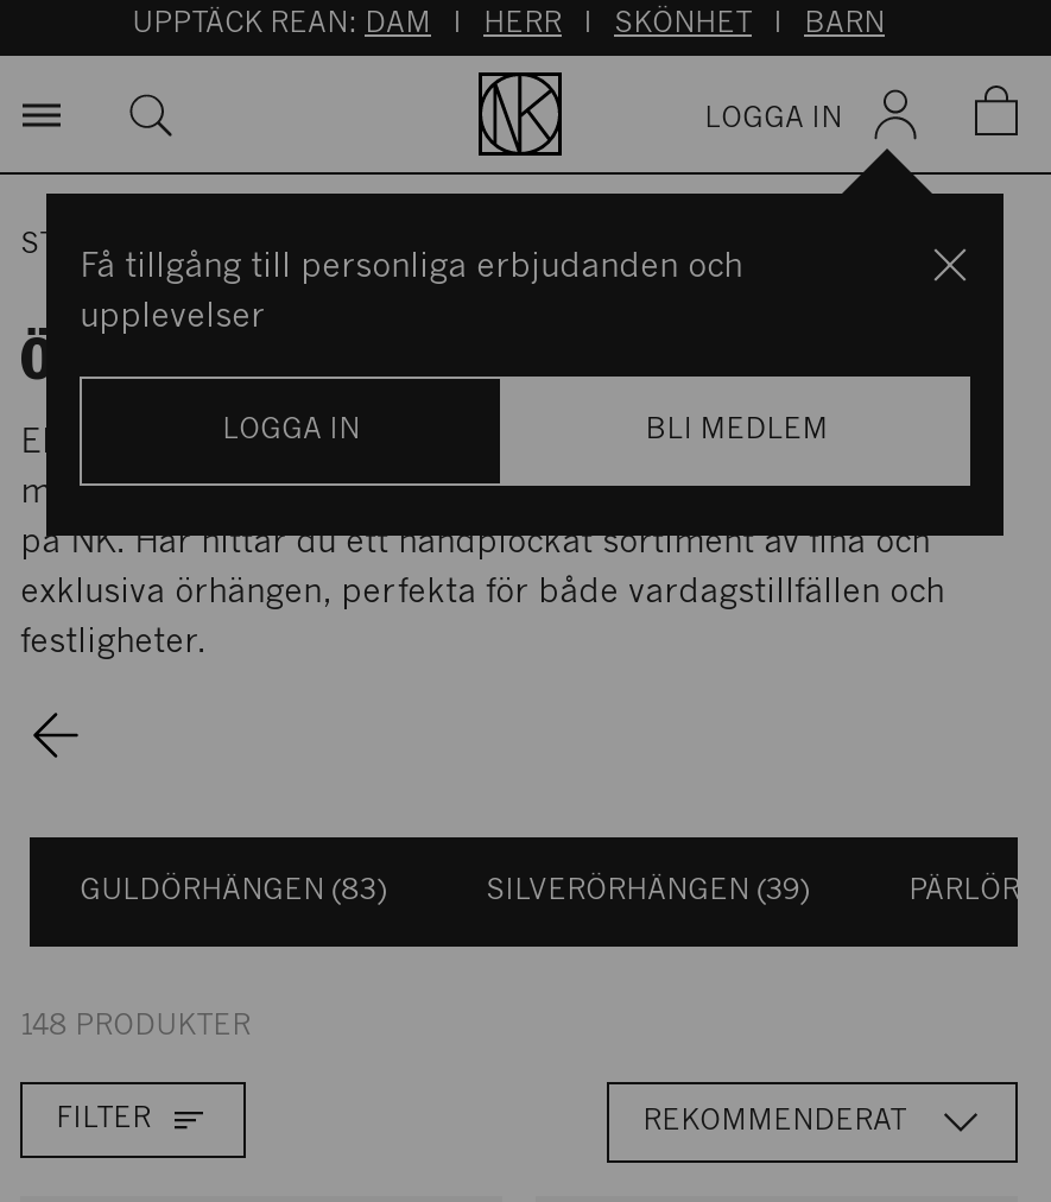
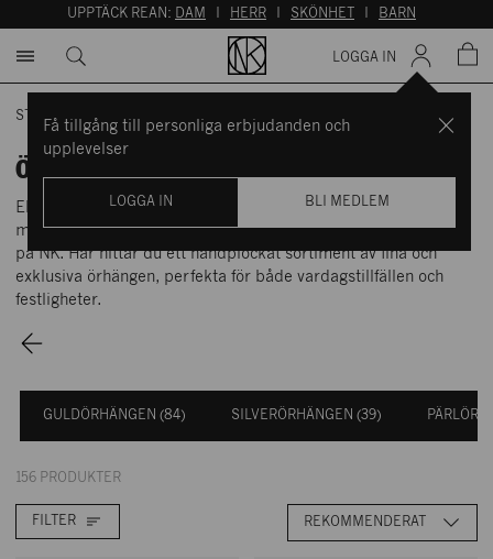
- GULDÖRHÄNGEN (83)
+ GULDÖRHÄNGEN (84)

- 148 PRODUKTER
+ 156 PRODUKTER
